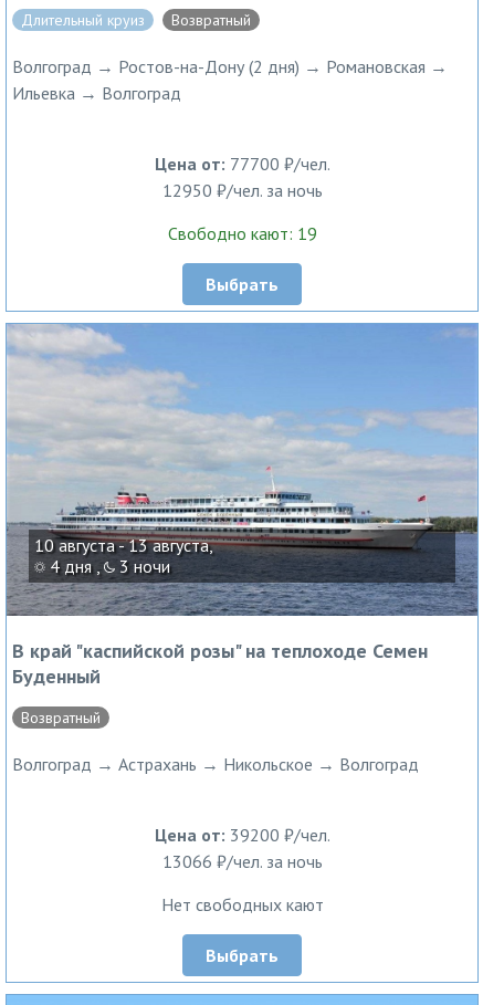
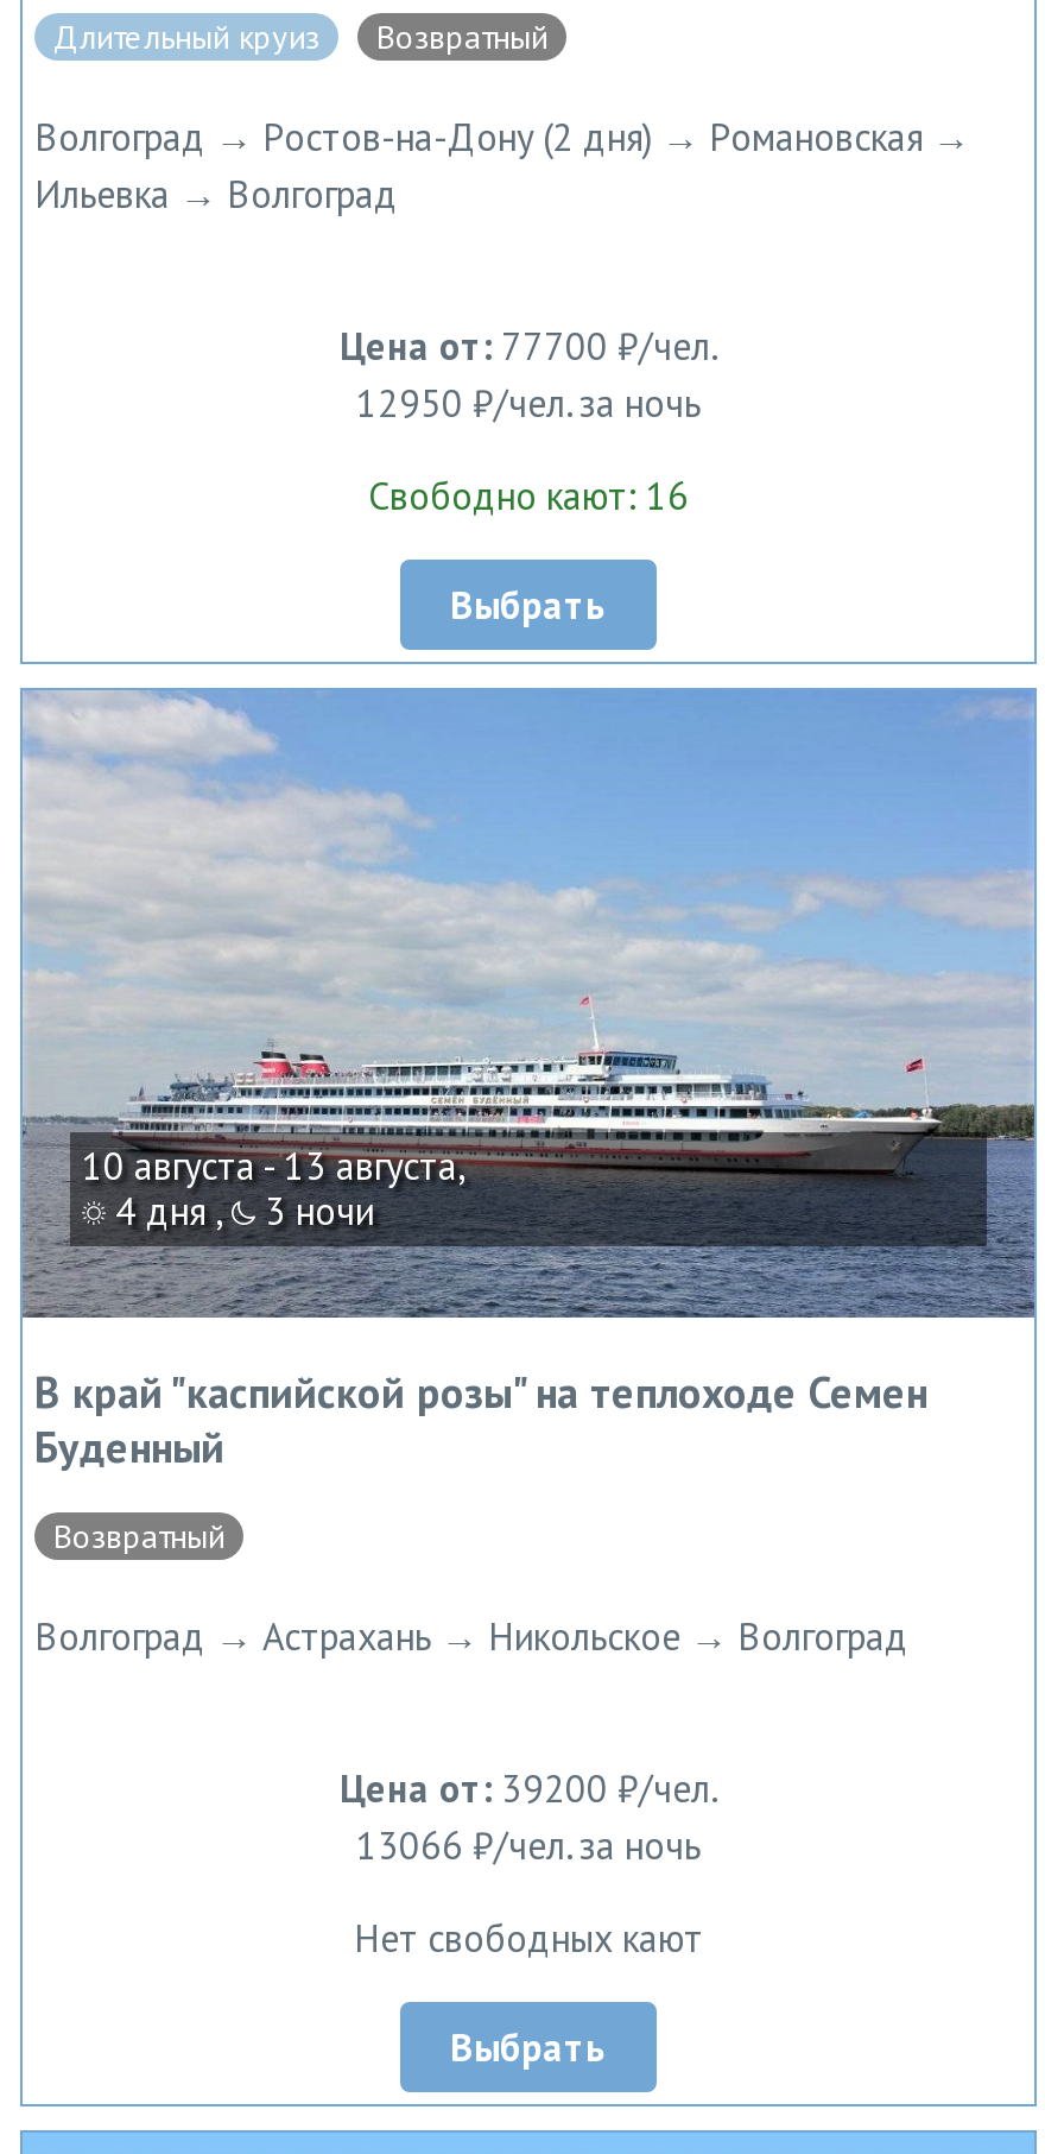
- Свободно кают: 19
+ Свободно кают: 16
